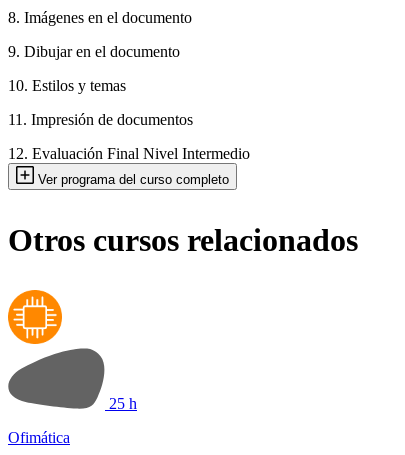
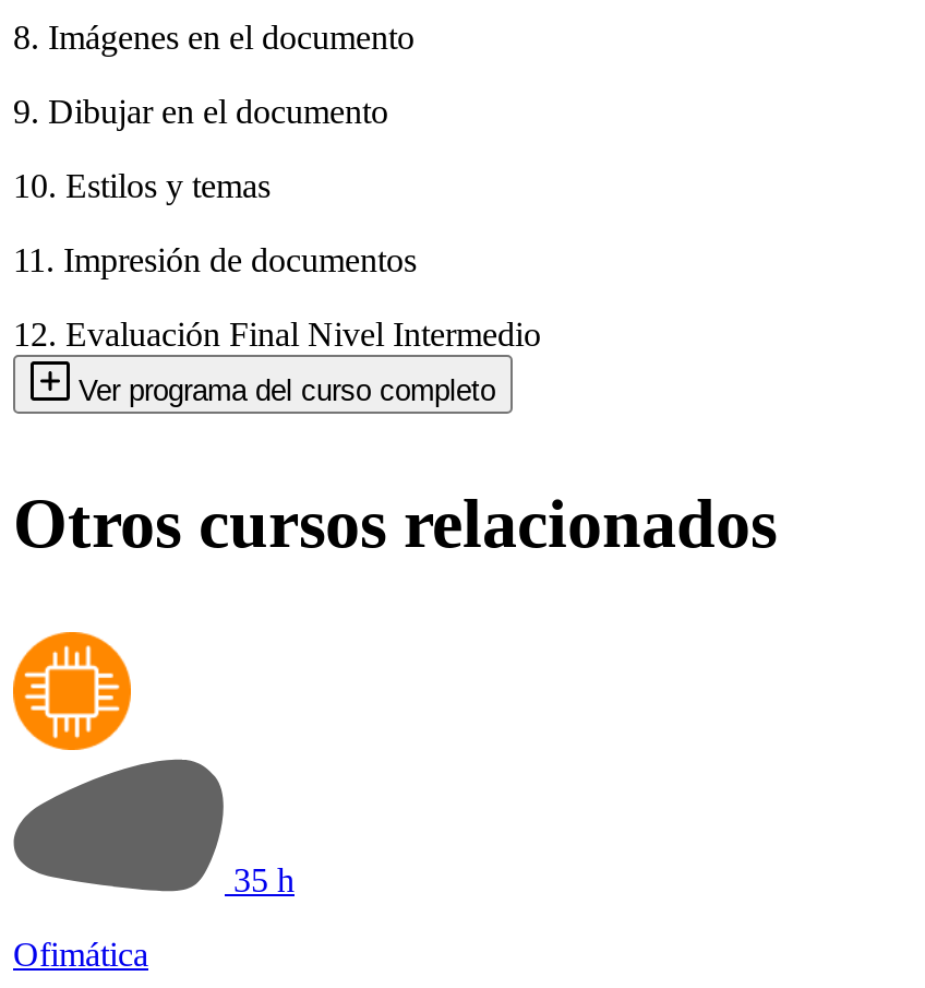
- 25 h
+ 35 h
